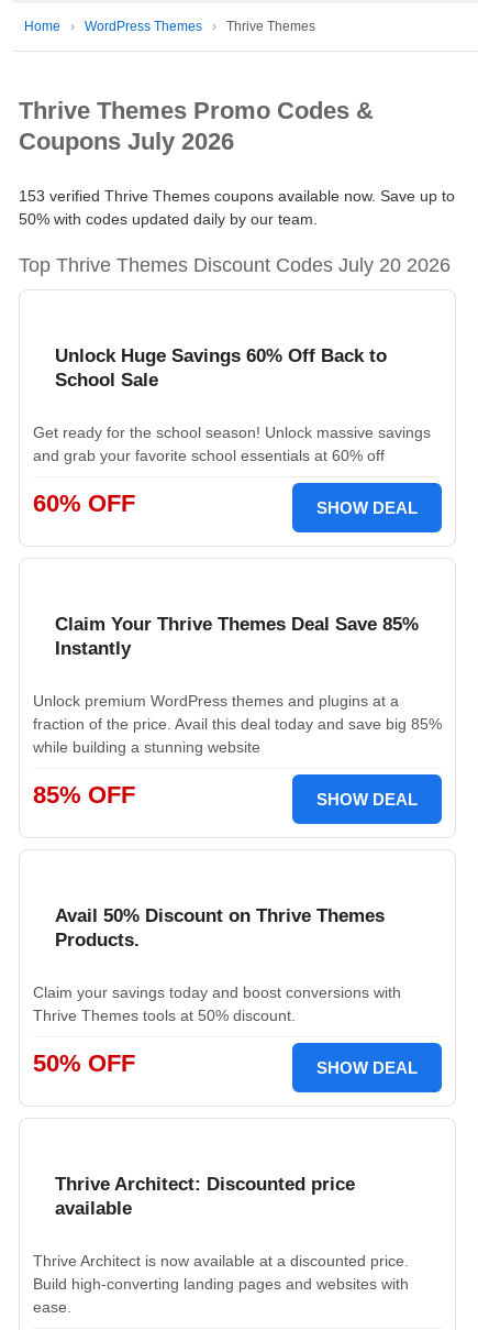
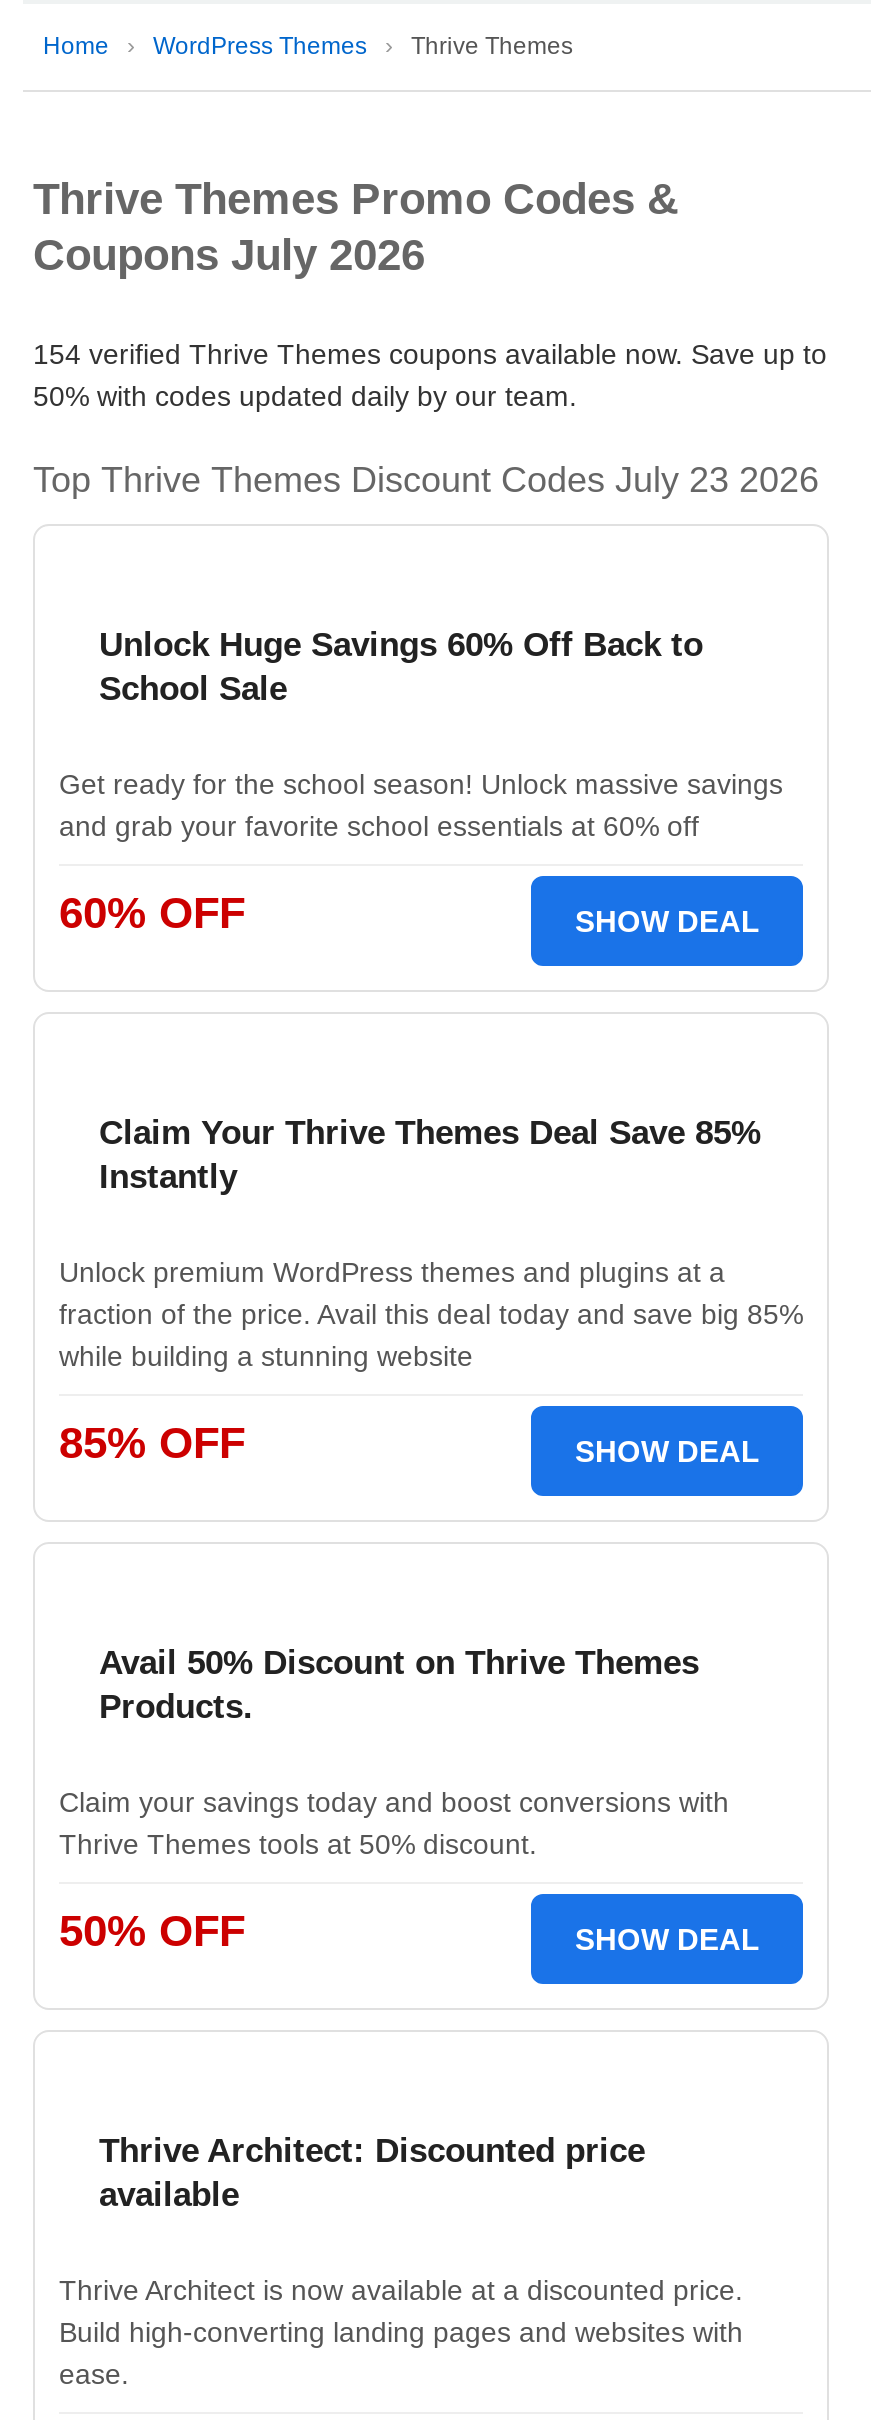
- 153 verified Thrive Themes coupons available now. Save up to
+ 154 verified Thrive Themes coupons available now. Save up to

- Top Thrive Themes Discount Codes July 20 2026
+ Top Thrive Themes Discount Codes July 23 2026
